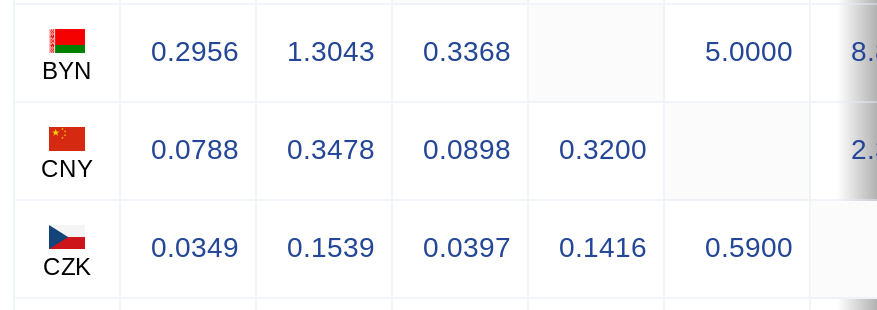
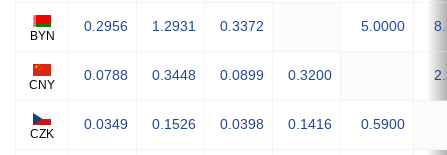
- 1.3043
+ 1.2931

- 0.3368
+ 0.3372

- 0.3478
+ 0.3448

- 0.0898
+ 0.0899

- 0.1539
+ 0.1526

- 0.0397
+ 0.0398
